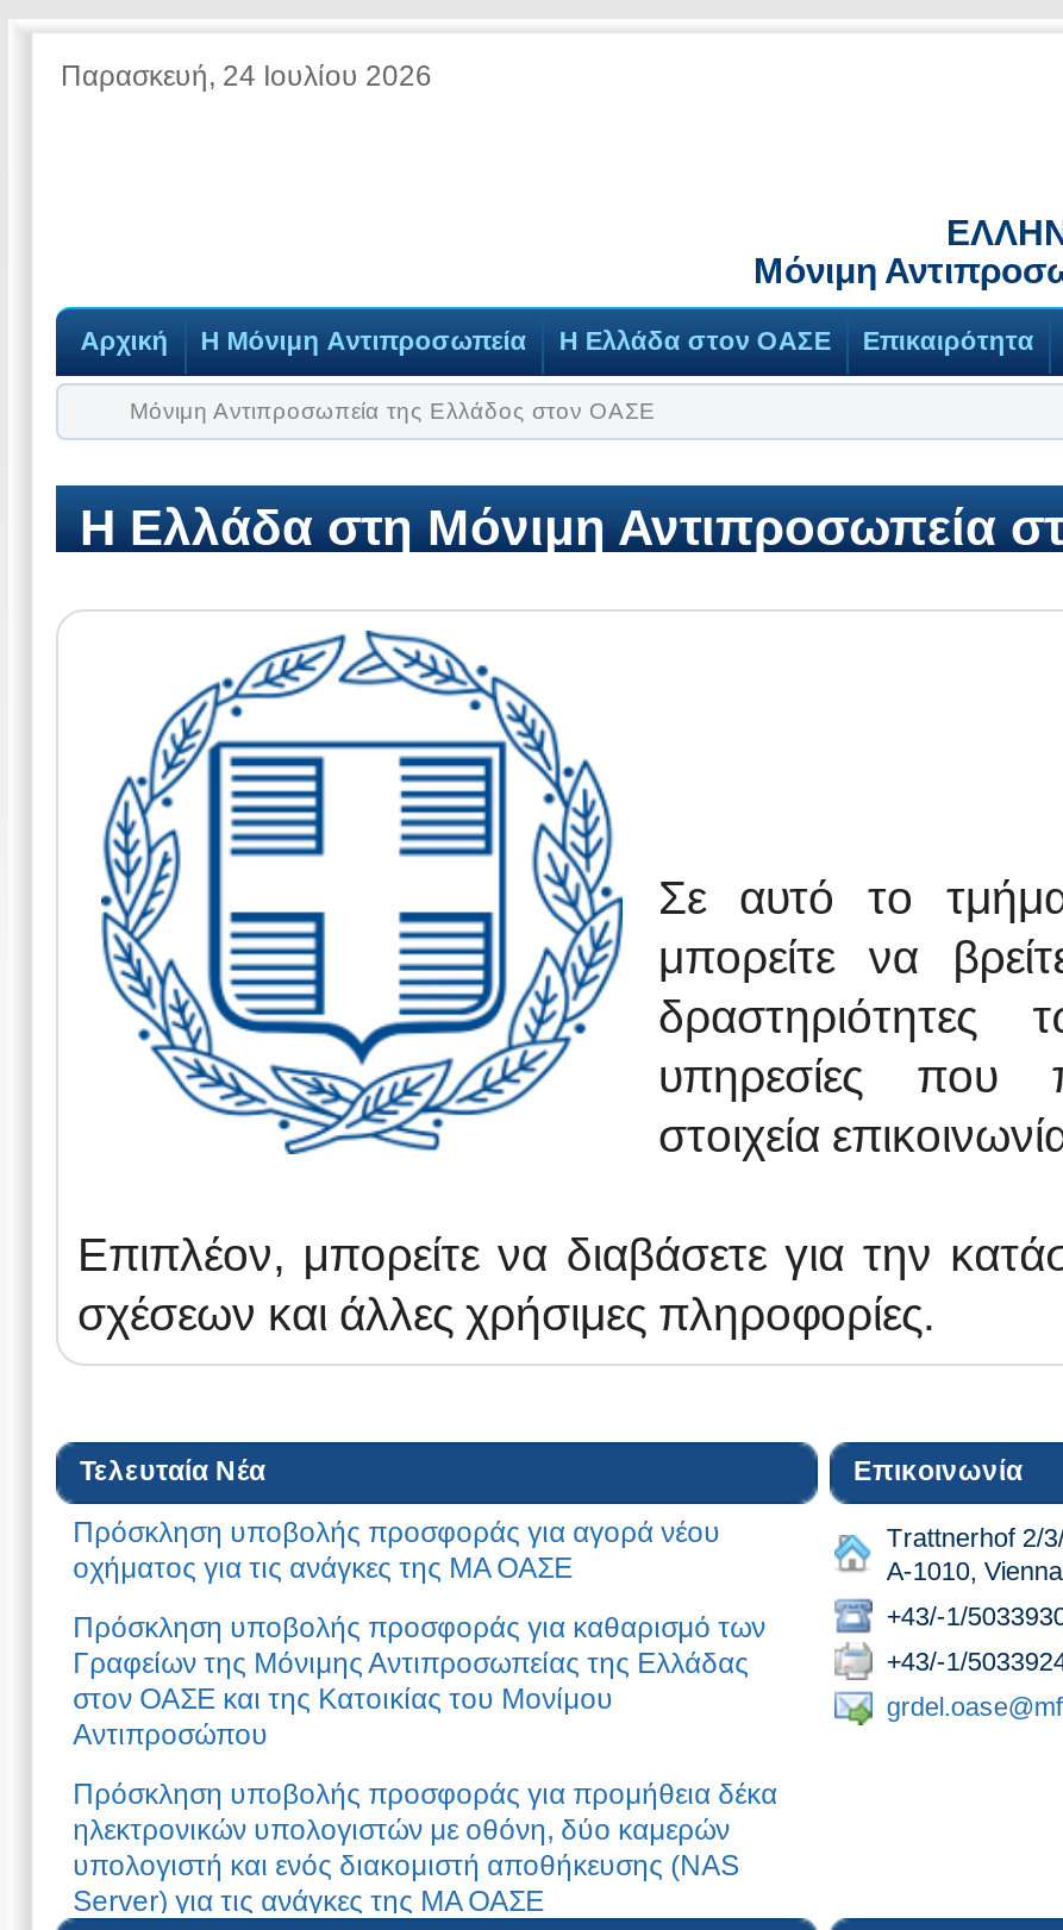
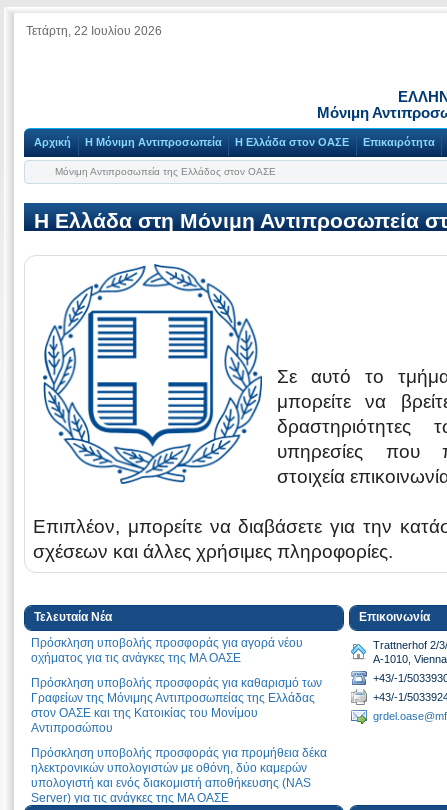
- Παρασκευή, 24 Ιουλίου 2026
+ Τετάρτη, 22 Ιουλίου 2026
